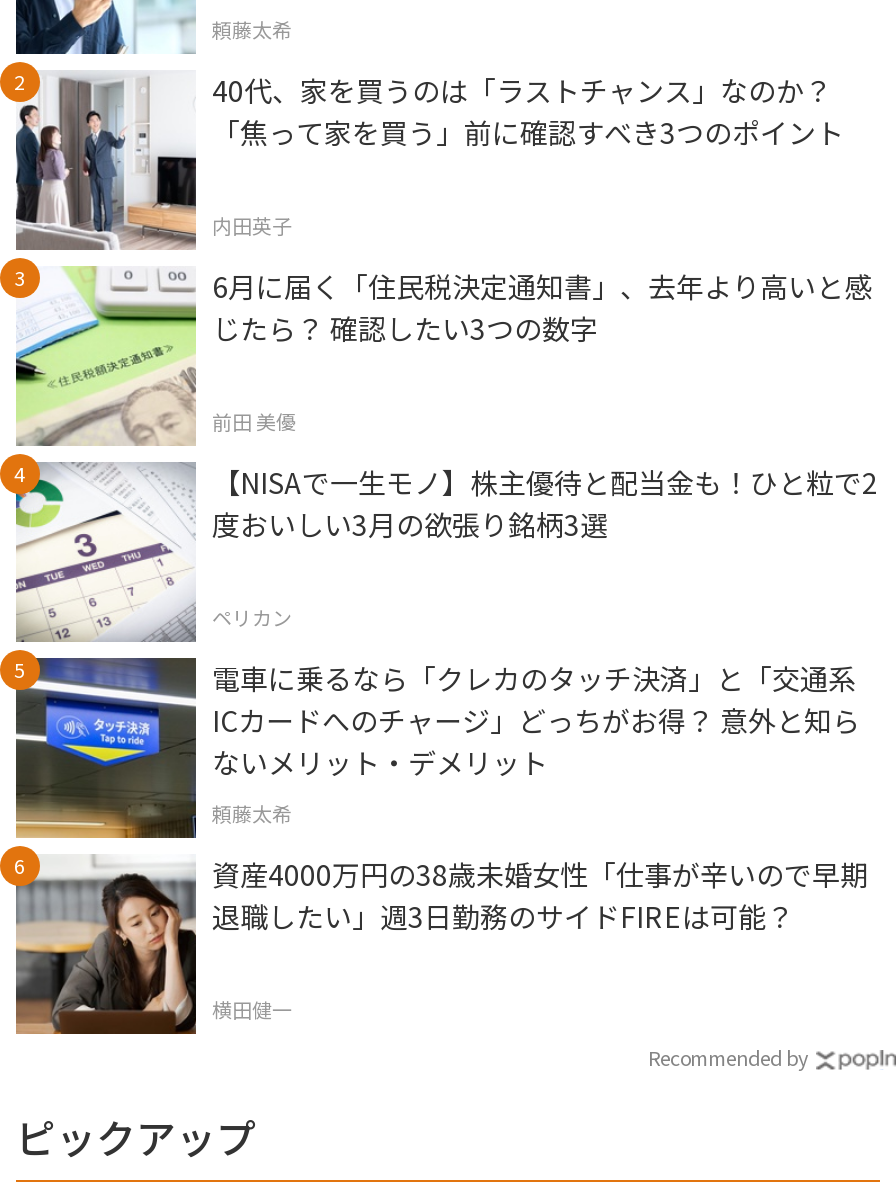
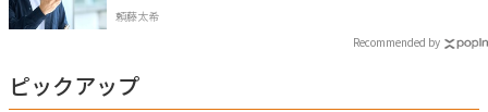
- [image]
- 40代、家を買うのは「ラストチャンス」なのか？
- 「焦って家を買う」前に確認すべき3つのポイント
- 内田英子
- 6月に届く「住民税決定通知書」、去年より高いと感
- じたら？ 確認したい3つの数字
- 前田 美優
- 【NISAで一生モノ】株主優待と配当金も！ひと粒で2
- 度おいしい3月の欲張り銘柄3選
- ペリカン
- 電車に乗るなら「クレカのタッチ決済」と「交通系
- ICカードへのチャージ」どっちがお得？ 意外と知ら
- ないメリット・デメリット
- 頼藤太希
- 資産4000万円の38歳未婚女性「仕事が辛いので早期
- 退職したい」週3日勤務のサイドFIREは可能？
- 横田健一
